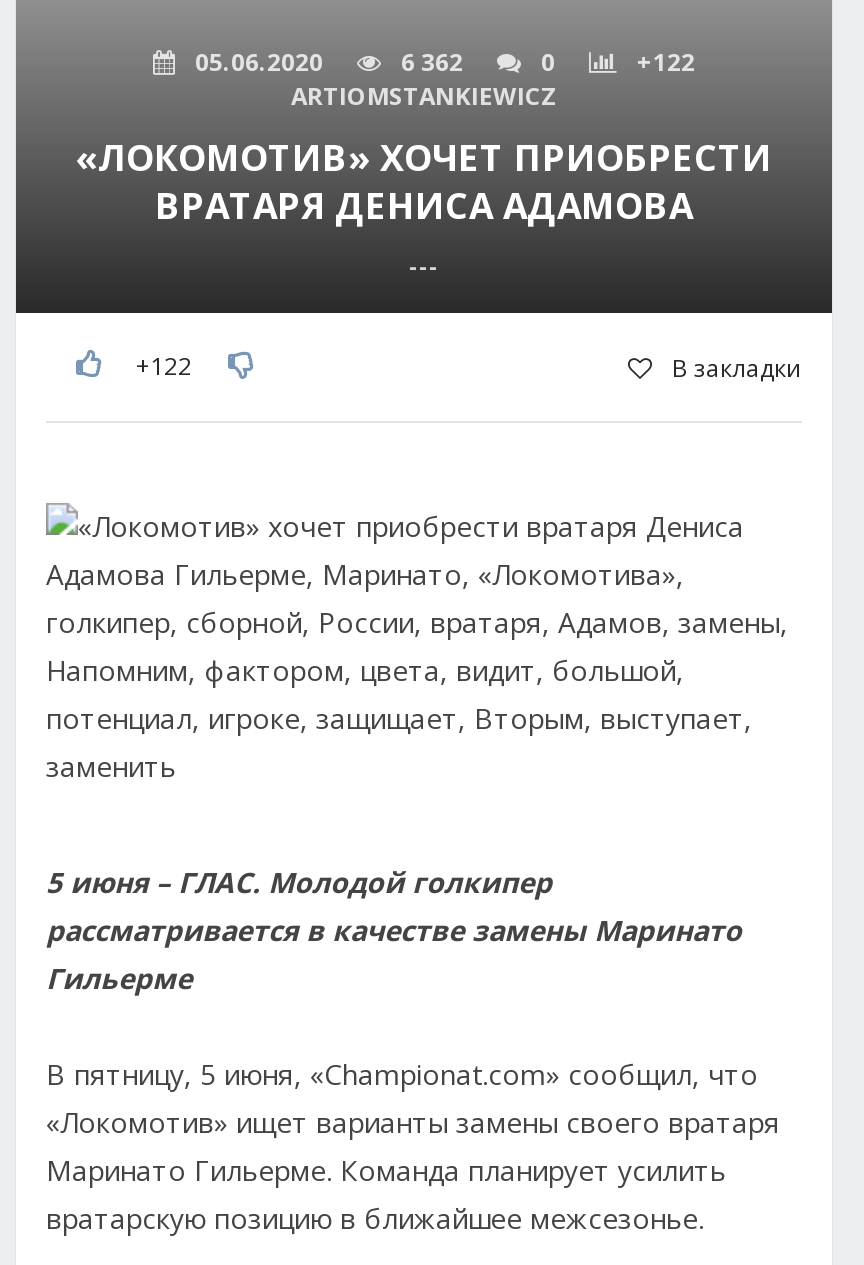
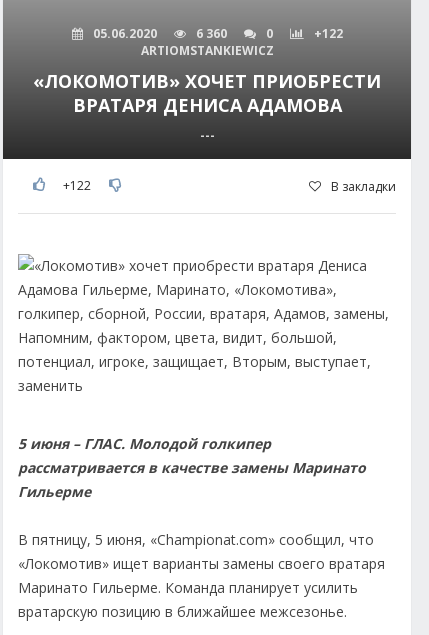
- 6 362
+ 6 360
